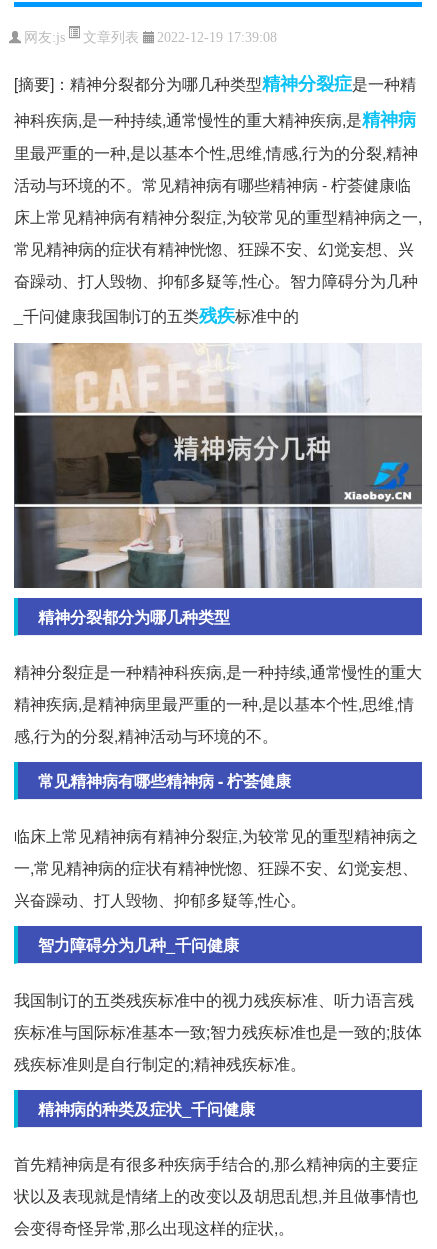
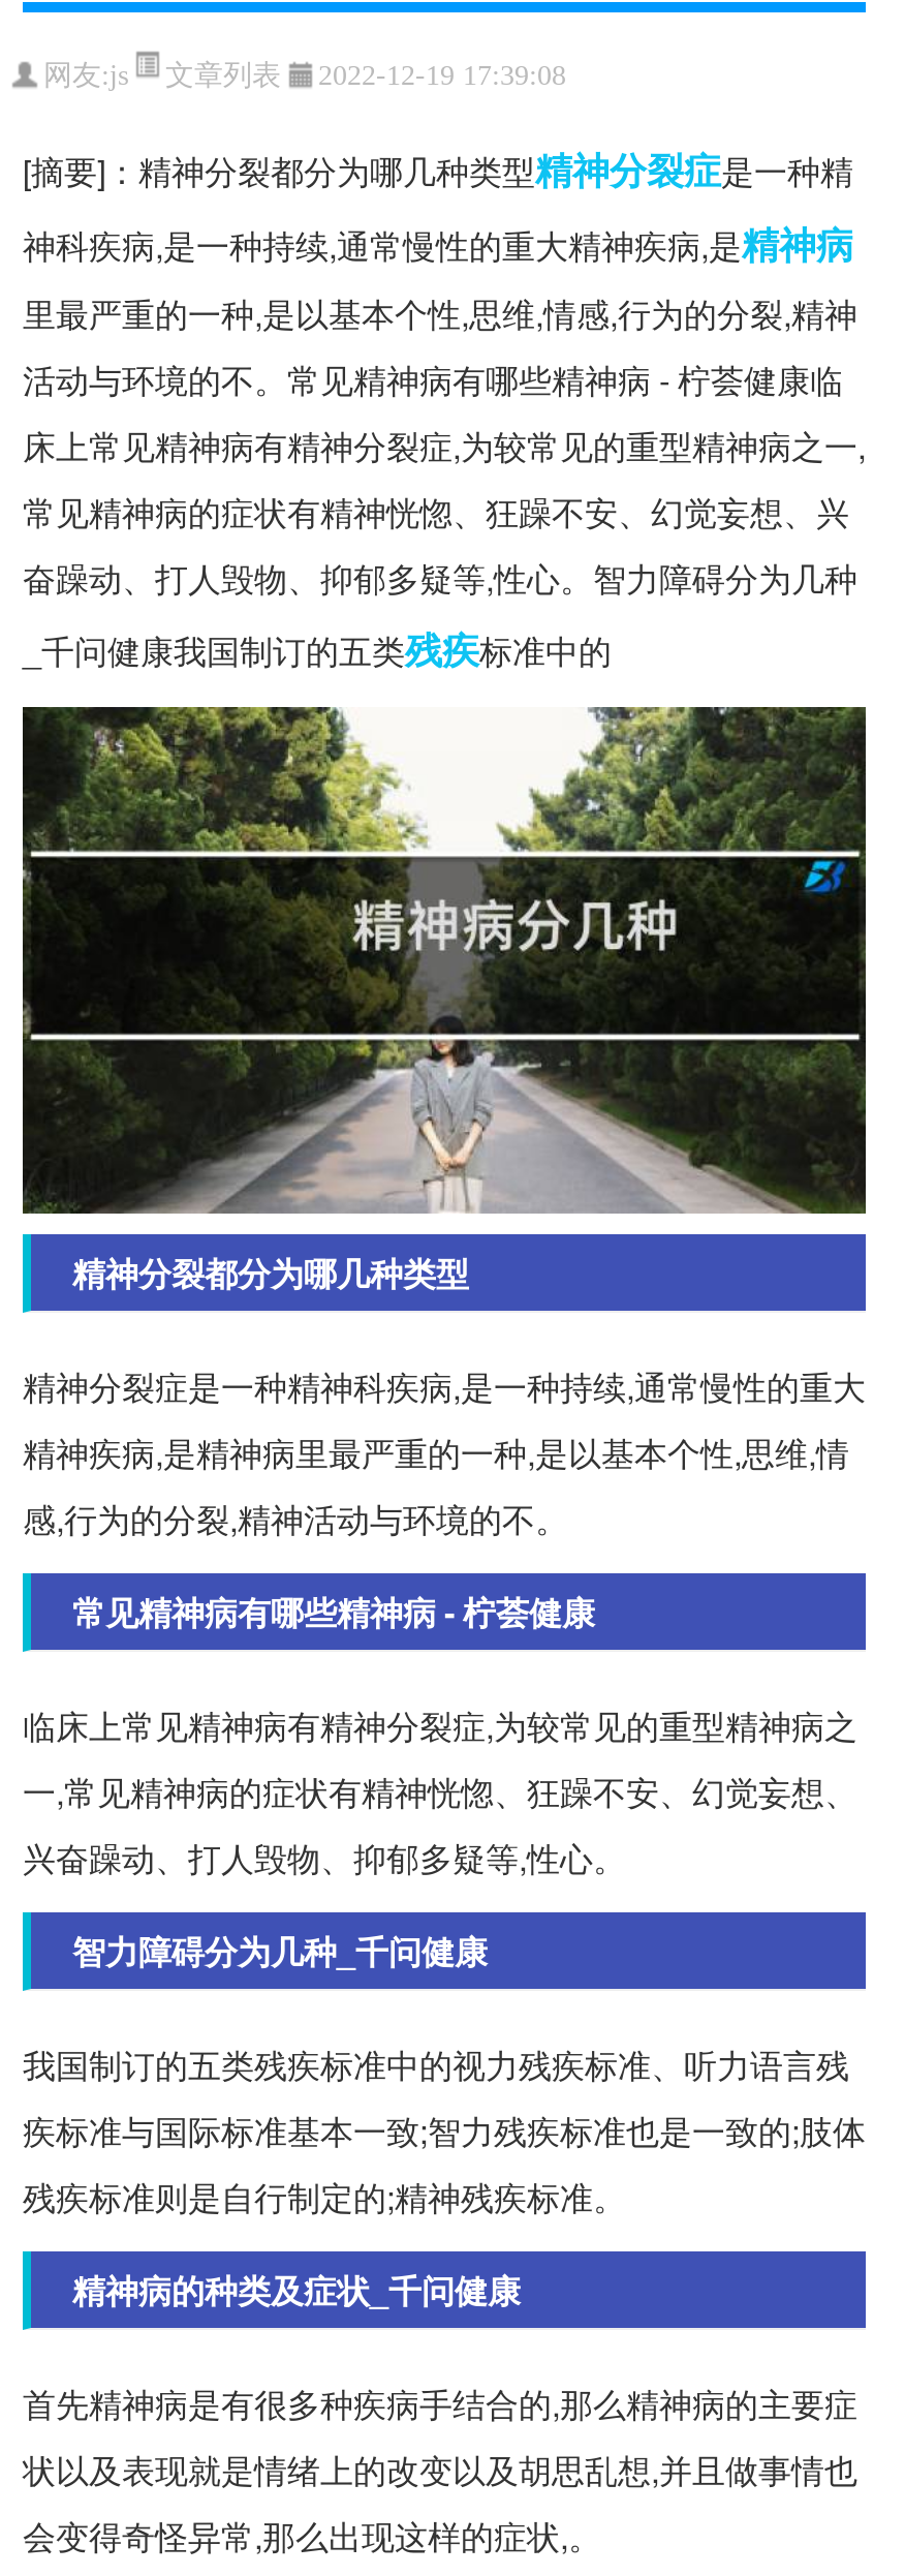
- [image]
+ [image]
